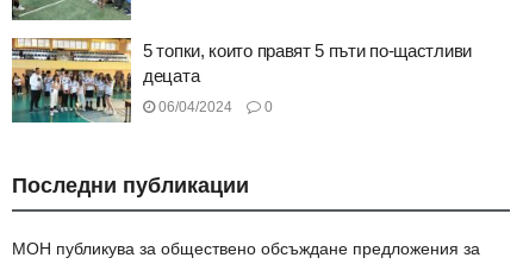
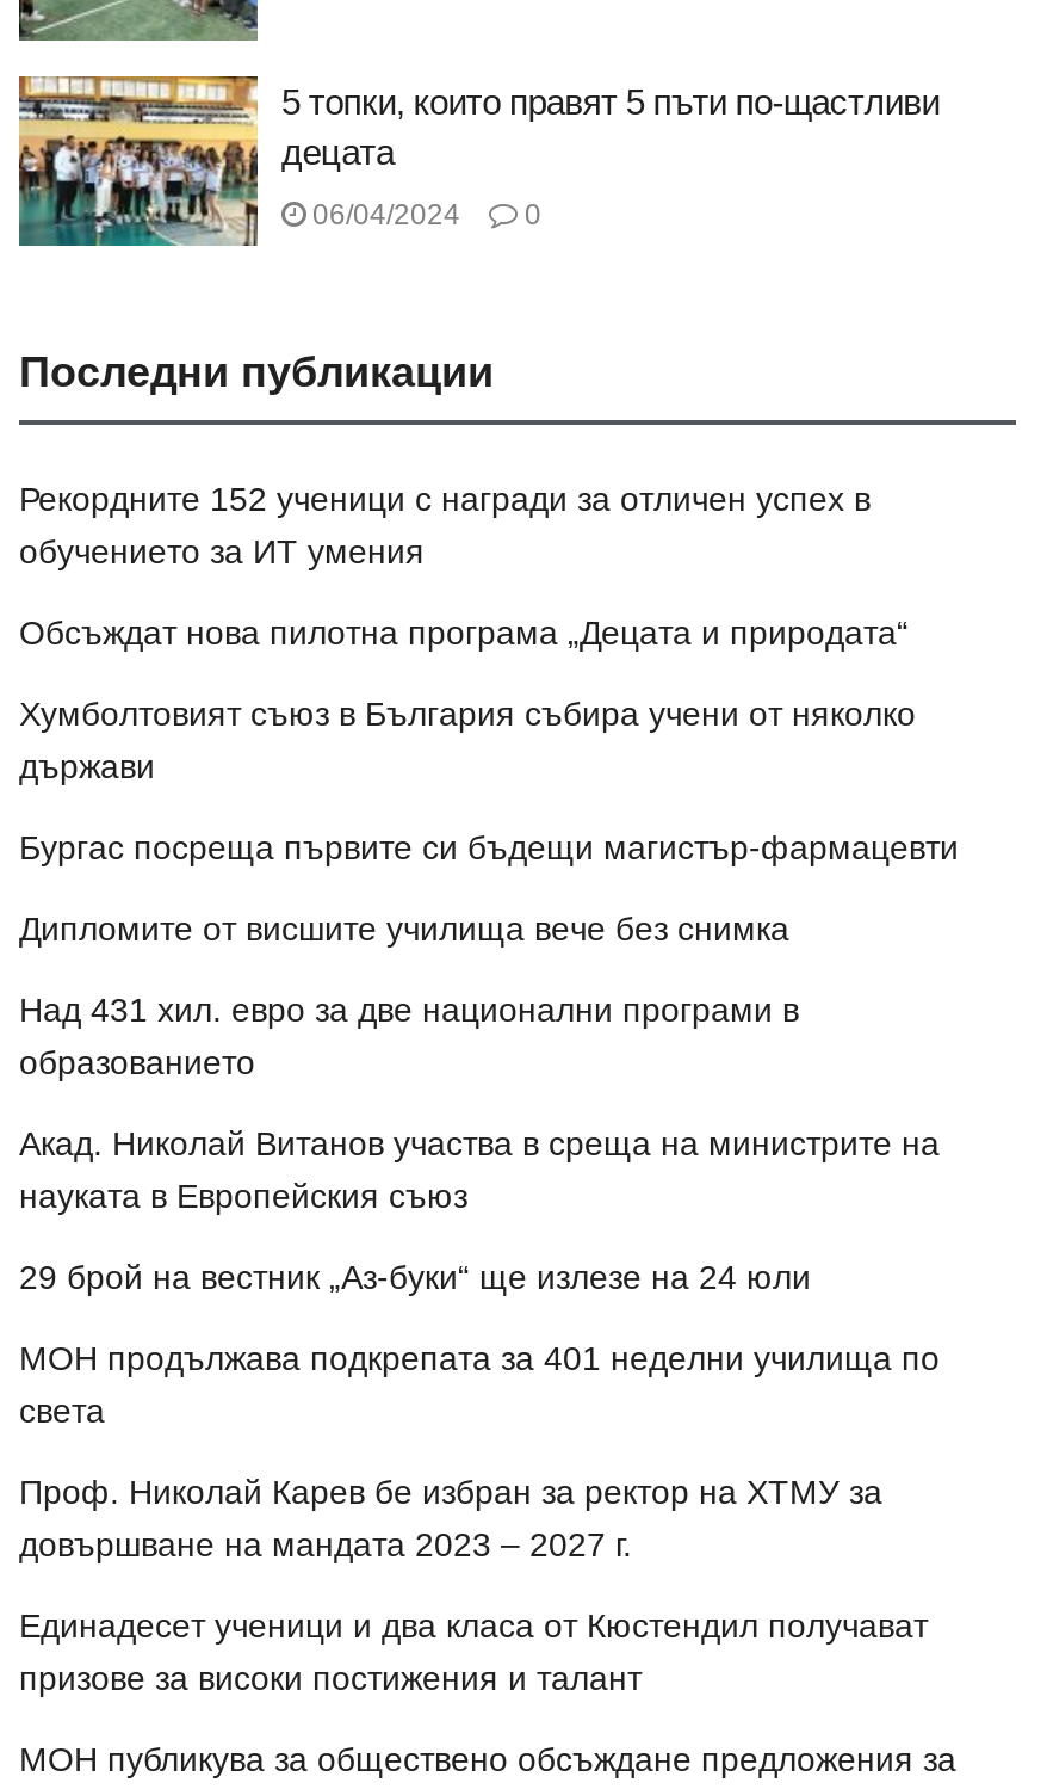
+ Рекордните 152 ученици с награди за отличен успех в
+ обучението за ИТ умения
+ Обсъждат нова пилотна програма „Децата и природата“
+ Хумболтовият съюз в България събира учени от няколко
+ държави
+ Бургас посреща първите си бъдещи магистър-фармацевти
+ Дипломите от висшите училища вече без снимка
+ Над 431 хил. евро за две национални програми в
+ образованието
+ Акад. Николай Витанов участва в среща на министрите на
+ науката в Европейския съюз
+ 29 брой на вестник „Аз-буки“ ще излезе на 24 юли
+ МОН продължава подкрепата за 401 неделни училища по
+ света
+ Проф. Николай Карев бе избран за ректор на ХТМУ за
+ довършване на мандата 2023 – 2027 г.
+ Единадесет ученици и два класа от Кюстендил получават
+ призове за високи постижения и талант
